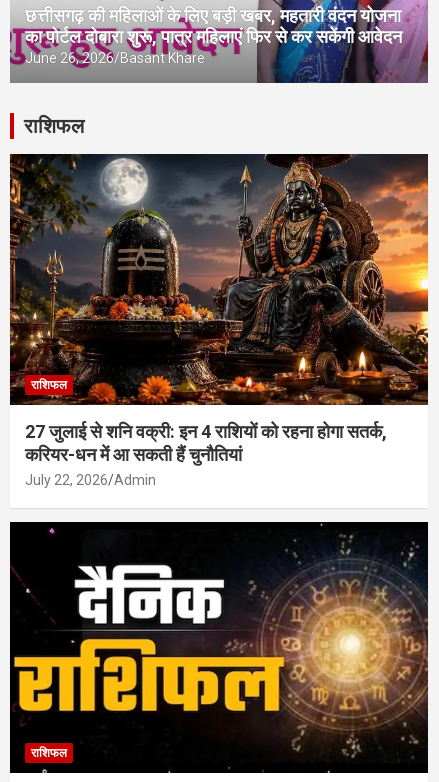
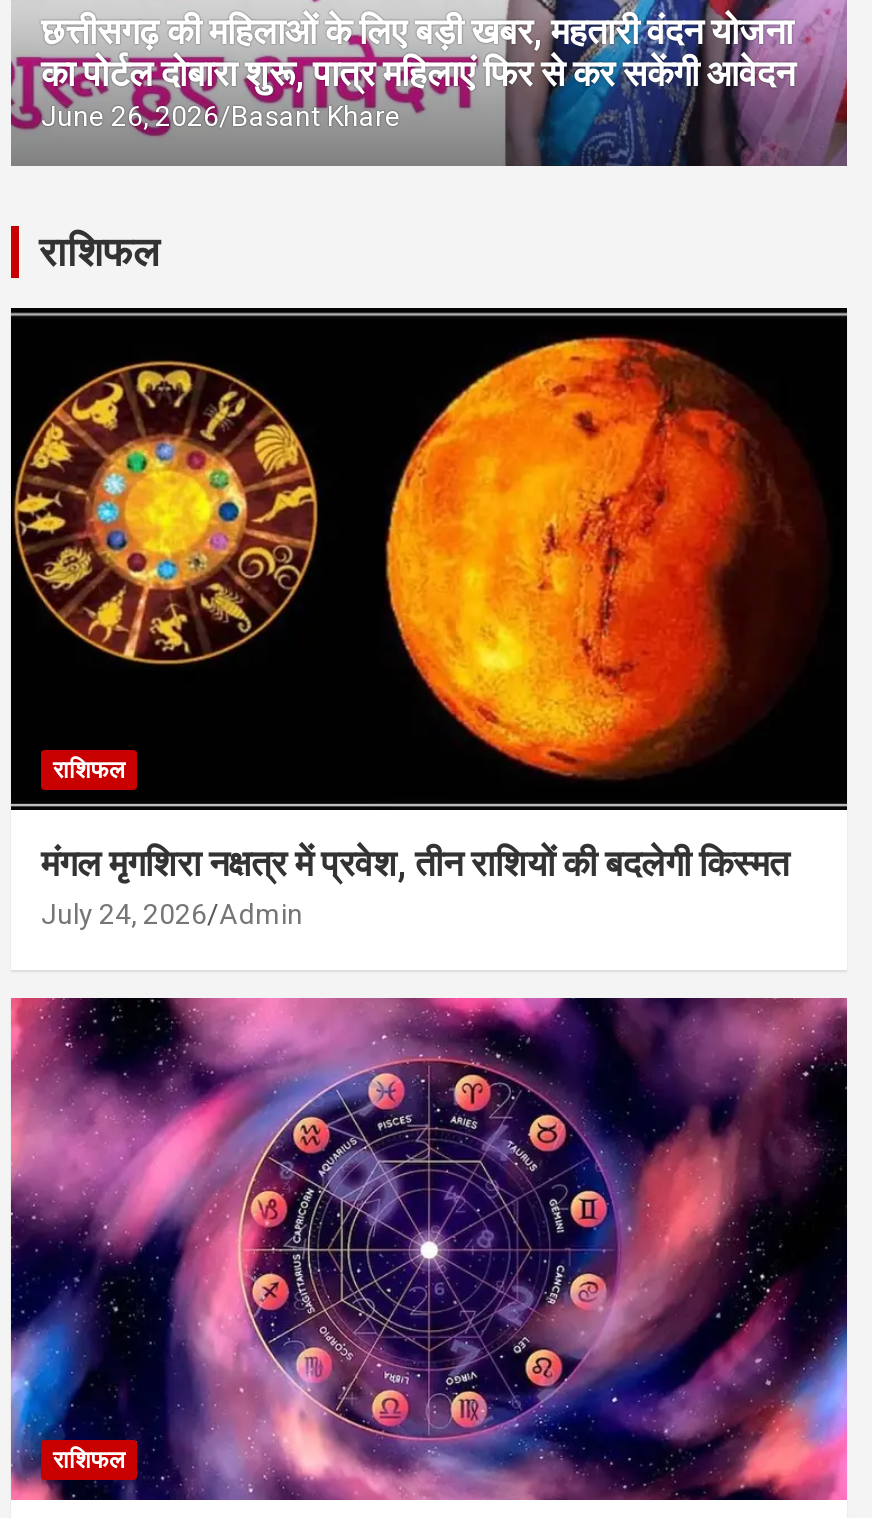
- [image]
- 27 जुलाई से शनि वक्री: इन 4 राशियों को रहना होगा सतर्क,
- करियर-धन में आ सकती हैं चुनौतियां
- July 22, 2026 Admin
+ [image]
+ मंगल मृगशिरा नक्षत्र में प्रवेश, तीन राशियों की बदलेगी किस्मत
+ July 24, 2026 Admin

- [image]
+ [image]
